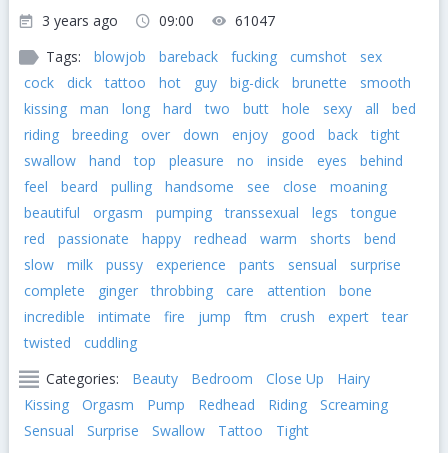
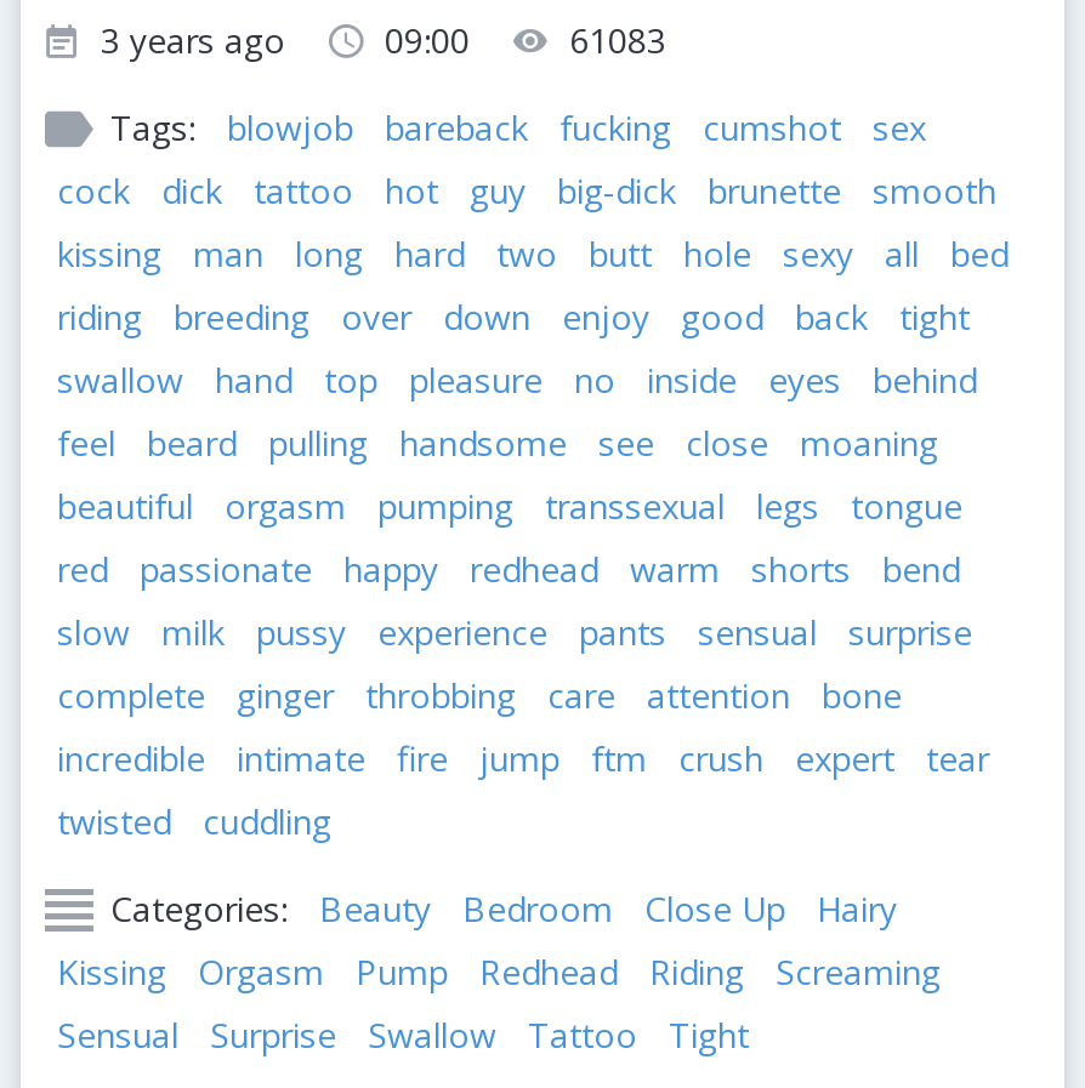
- 61047
+ 61083
